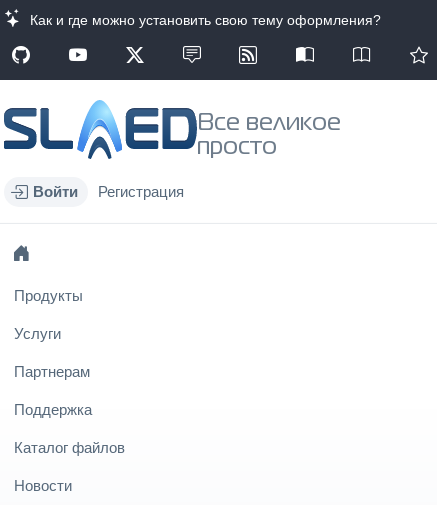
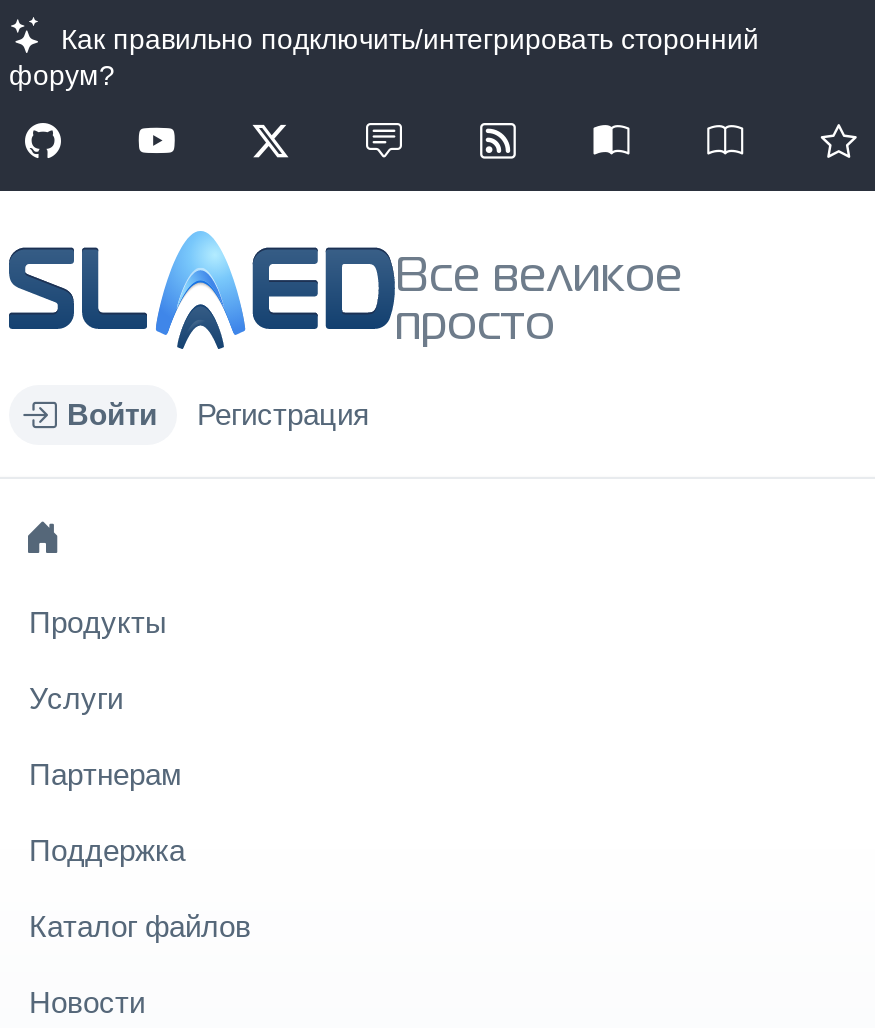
- Как и где можно установить свою тему оформления?
+ Как правильно подключить/интегрировать сторонний
+ форум?
